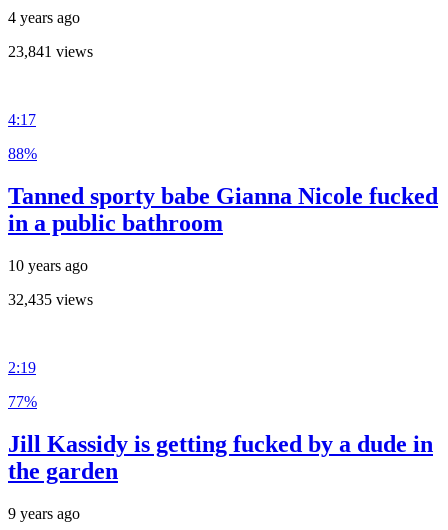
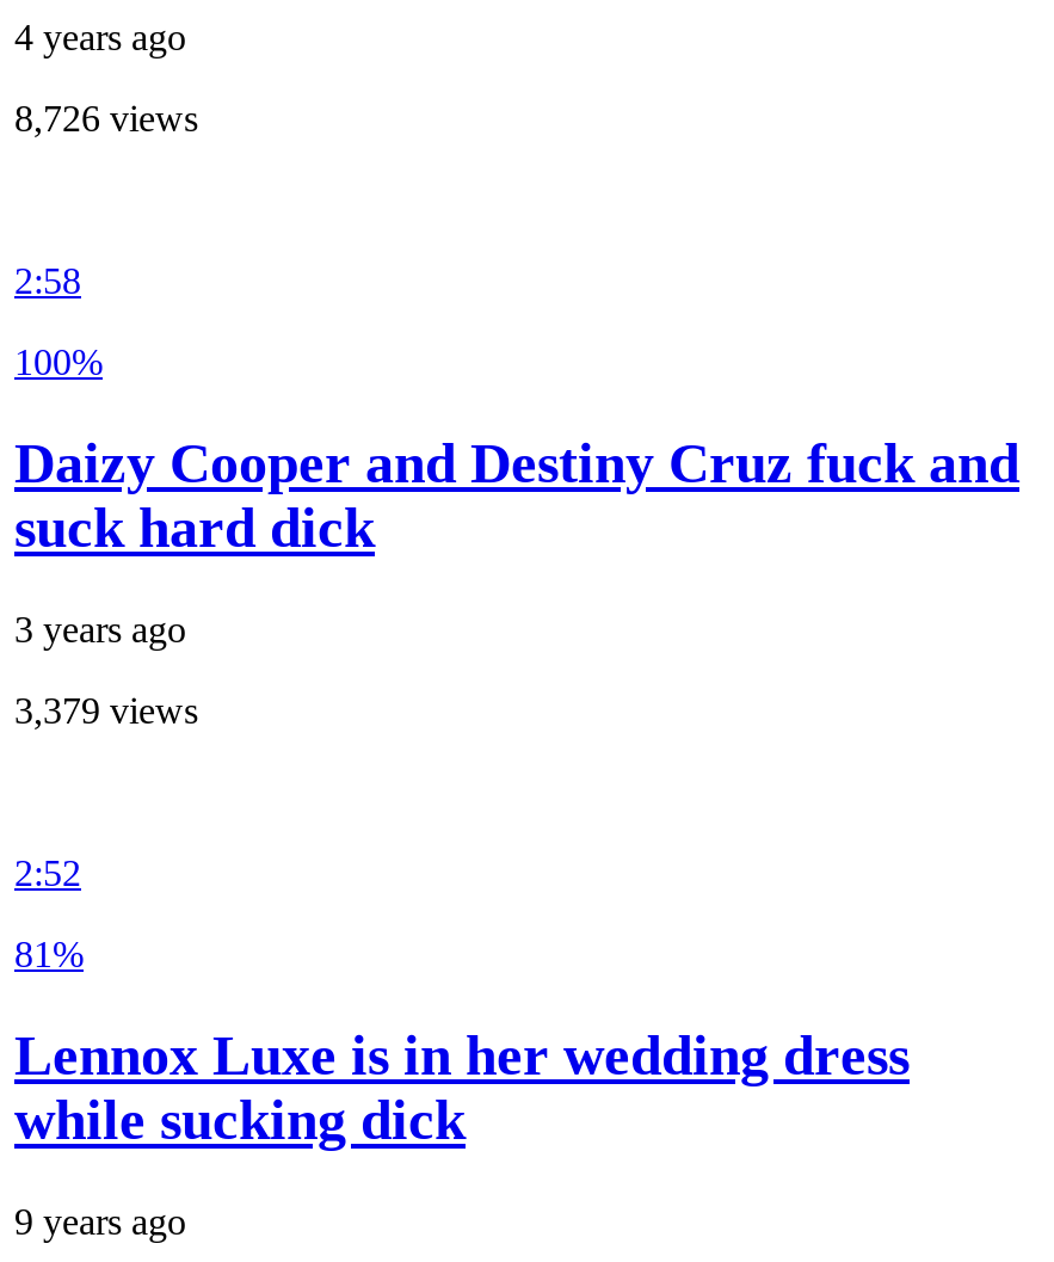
- 23,841 views
+ 8,726 views

- 4:17
+ 2:58

- 88%
+ 100%

- Tanned sporty babe Gianna Nicole fucked
- in a public bathroom
+ Daizy Cooper and Destiny Cruz fuck and
+ suck hard dick

- 10 years ago
+ 3 years ago

- 32,435 views
+ 3,379 views

- 2:19
+ 2:52

- 77%
+ 81%

- Jill Kassidy is getting fucked by a dude in
- the garden
+ Lennox Luxe is in her wedding dress
+ while sucking dick
